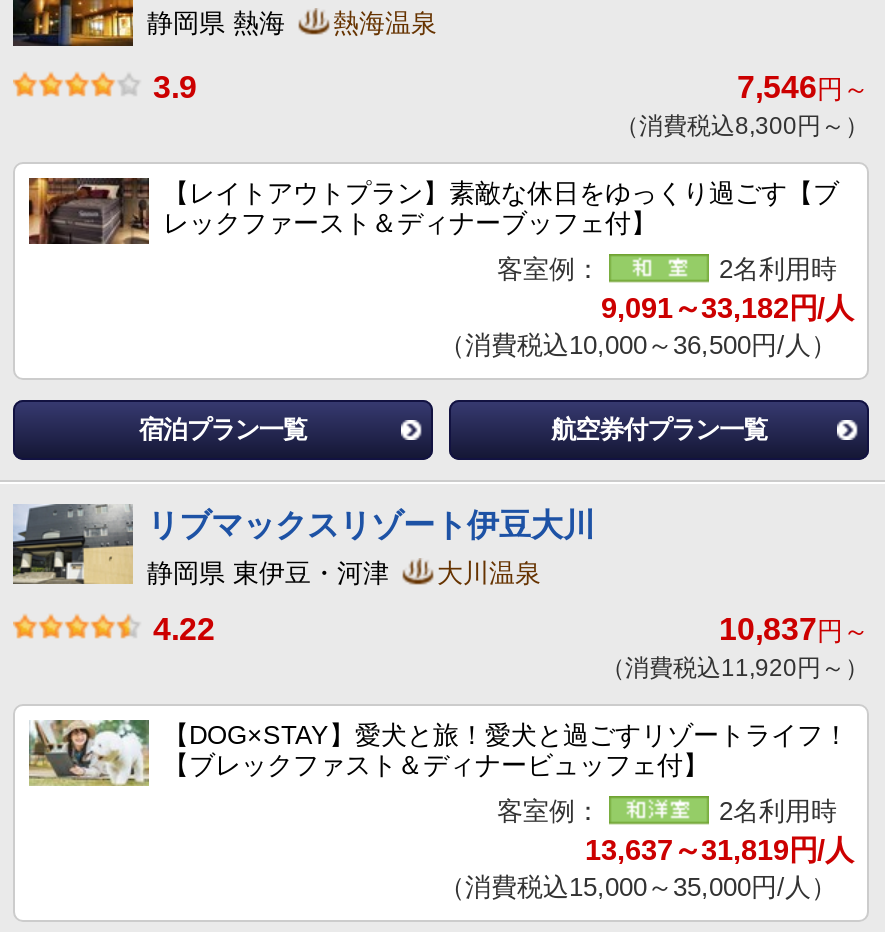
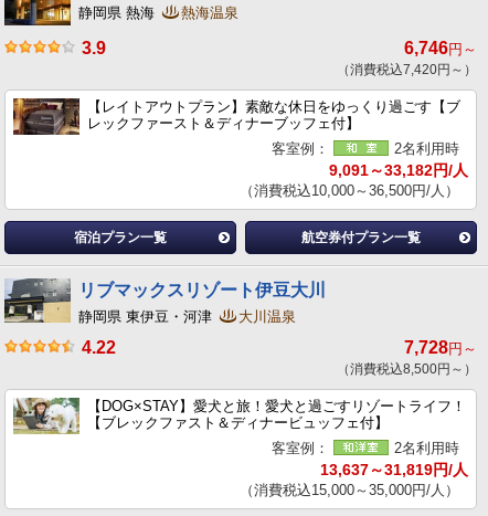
- 7,546円～
+ 6,746円～

- （消費税込8,300円～）
+ （消費税込7,420円～）

- 10,837円～
+ 7,728円～

- （消費税込11,920円～）
+ （消費税込8,500円～）
